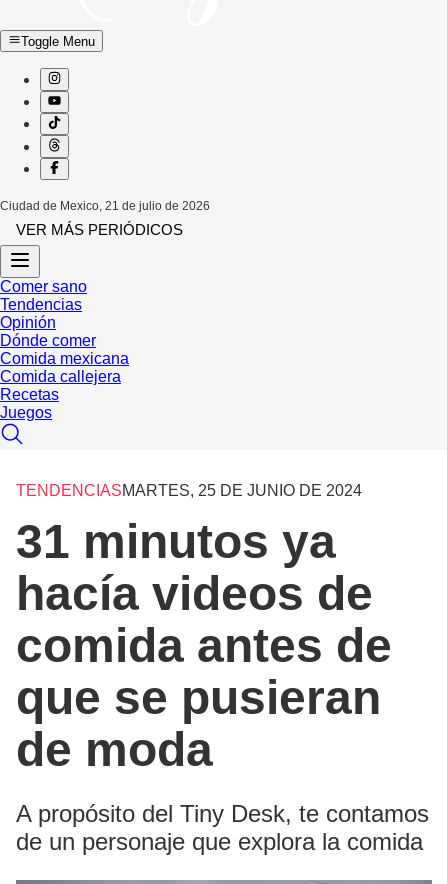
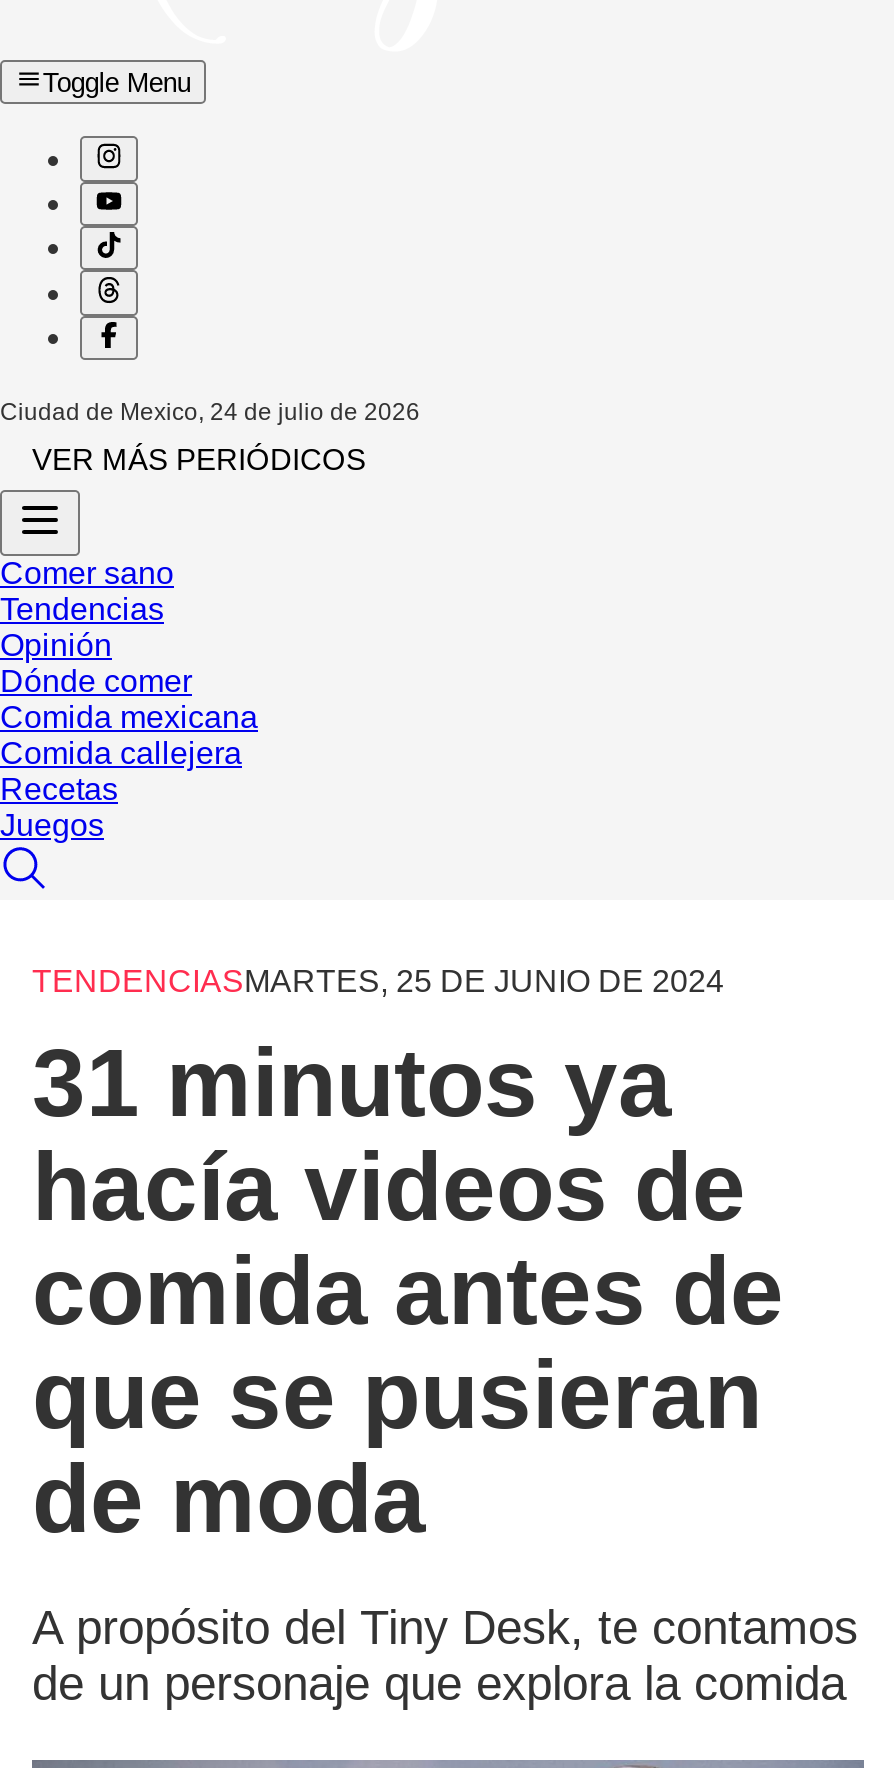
- Ciudad de Mexico, 21 de julio de 2026
+ Ciudad de Mexico, 24 de julio de 2026
